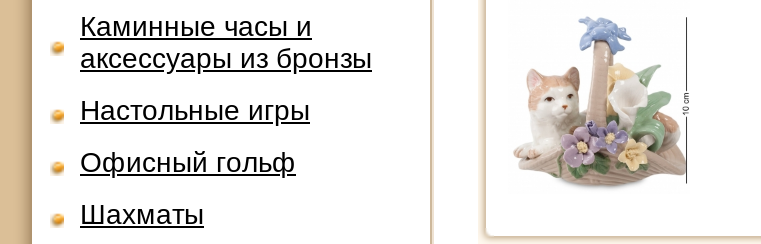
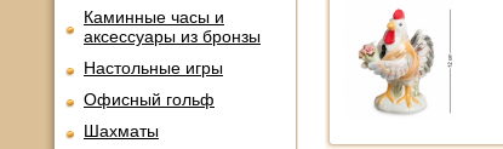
- [image]
+ [image]
